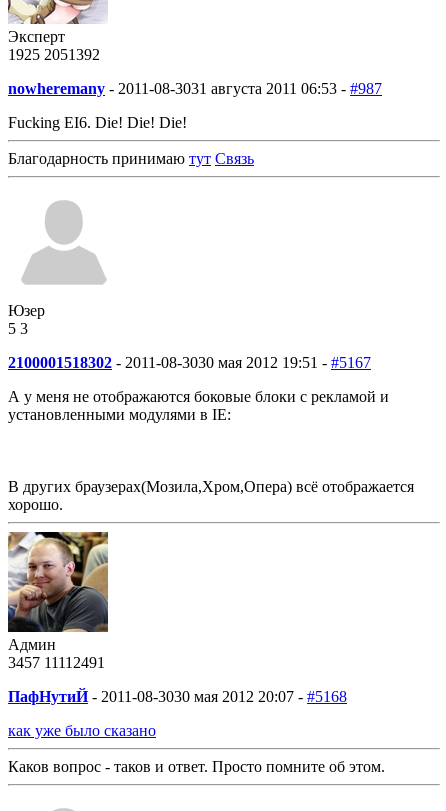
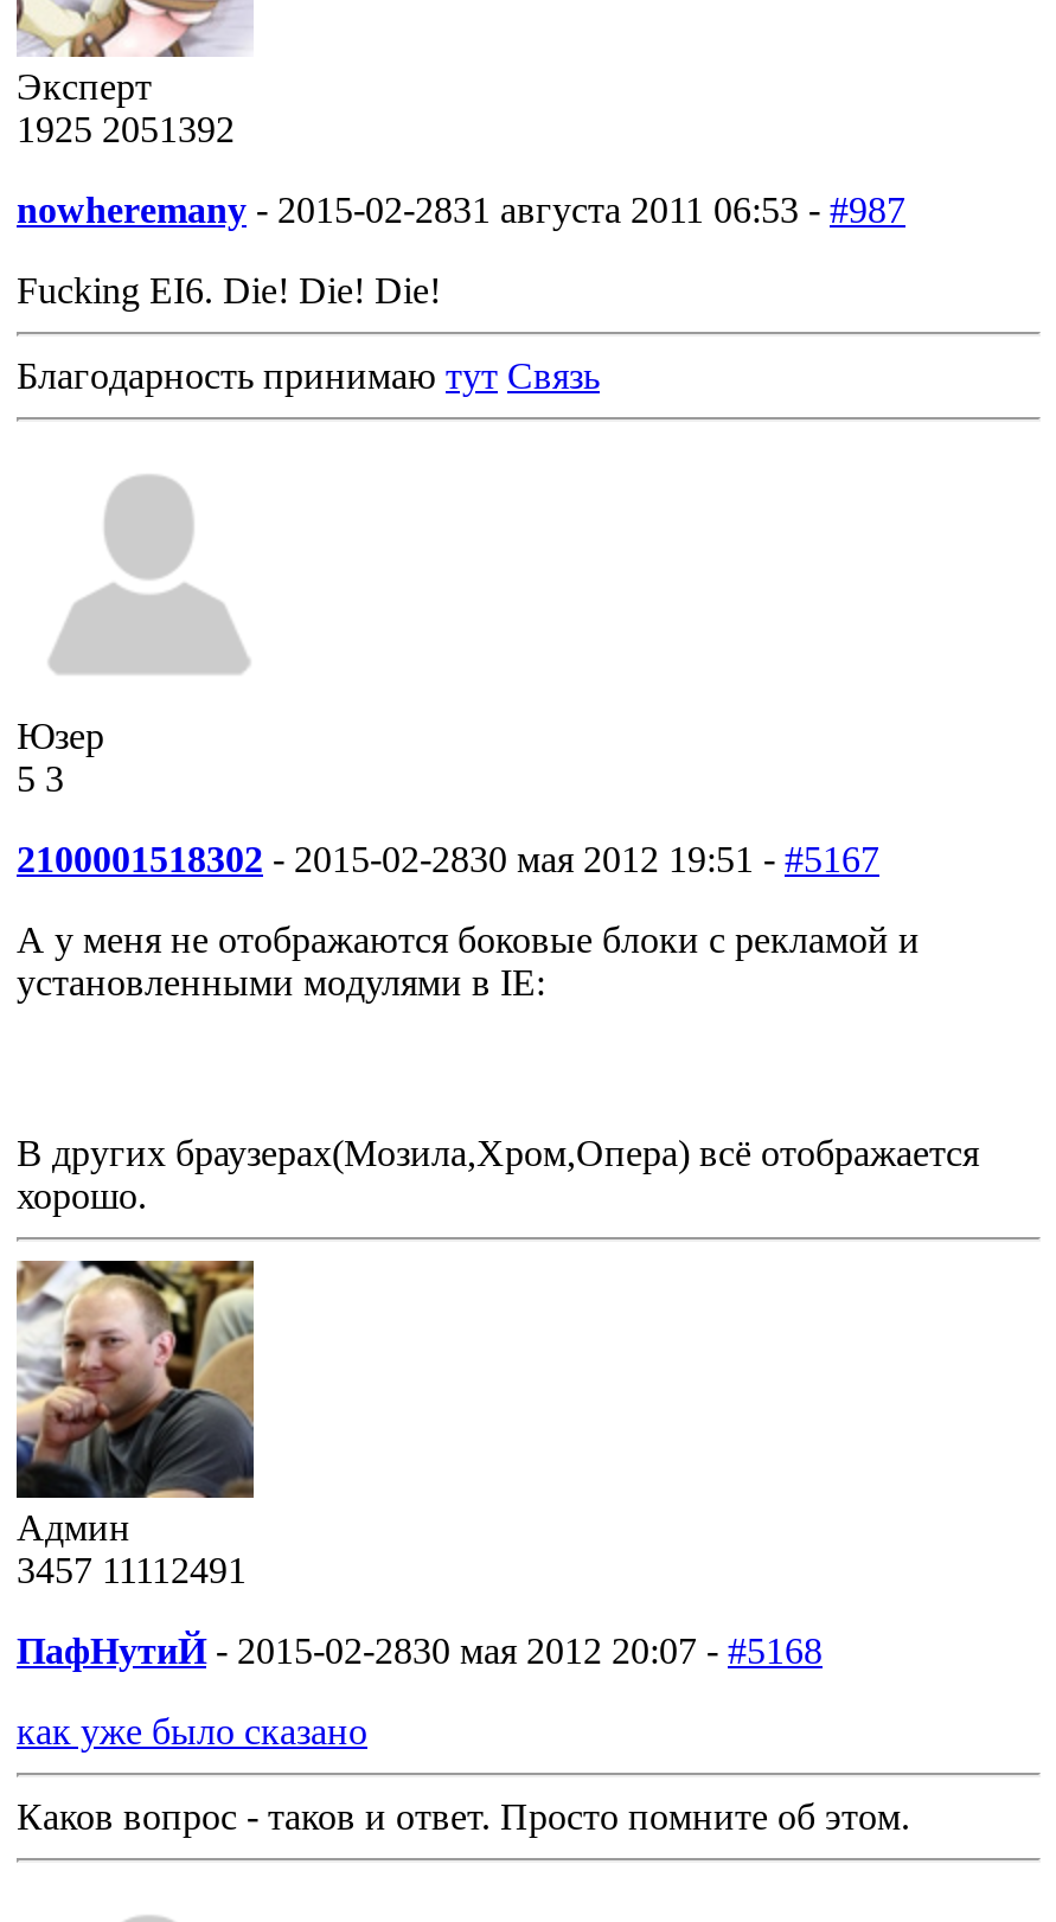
- nowheremany - 2011-08-3031 августа 2011 06:53 - #987
+ nowheremany - 2015-02-2831 августа 2011 06:53 - #987

- 2100001518302 - 2011-08-3030 мая 2012 19:51 - #5167
+ 2100001518302 - 2015-02-2830 мая 2012 19:51 - #5167

- ПафНутиЙ - 2011-08-3030 мая 2012 20:07 - #5168
+ ПафНутиЙ - 2015-02-2830 мая 2012 20:07 - #5168
